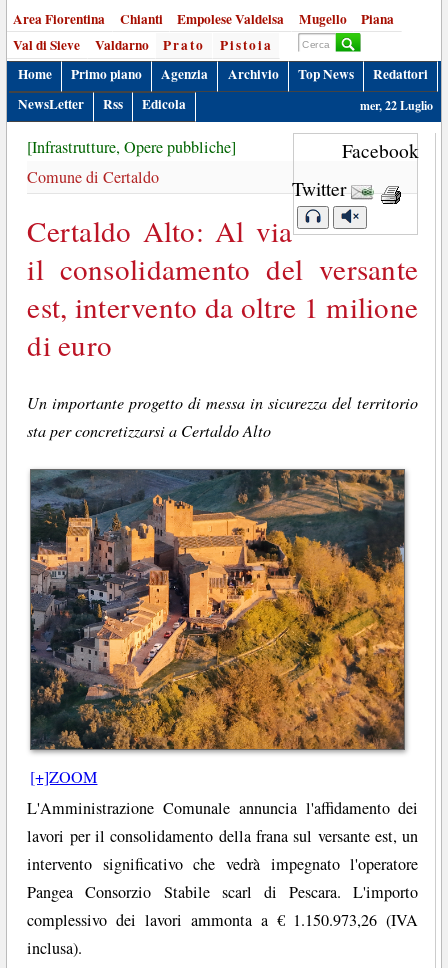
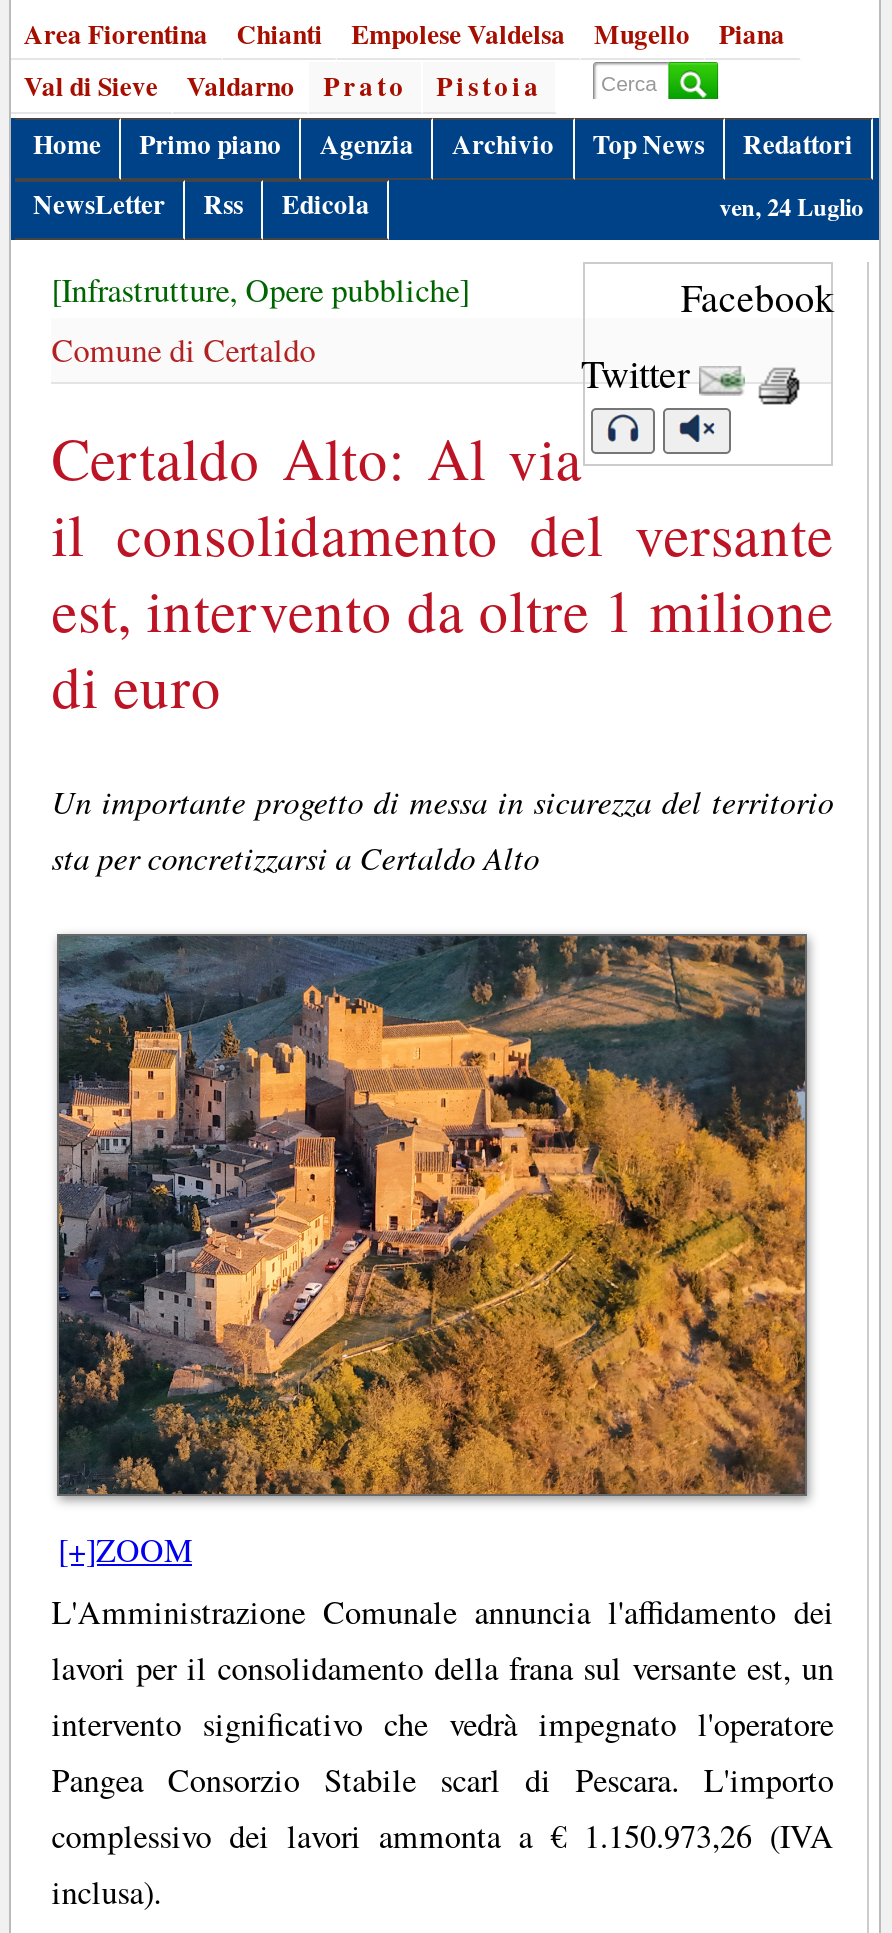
- mer, 22 Luglio
+ ven, 24 Luglio
